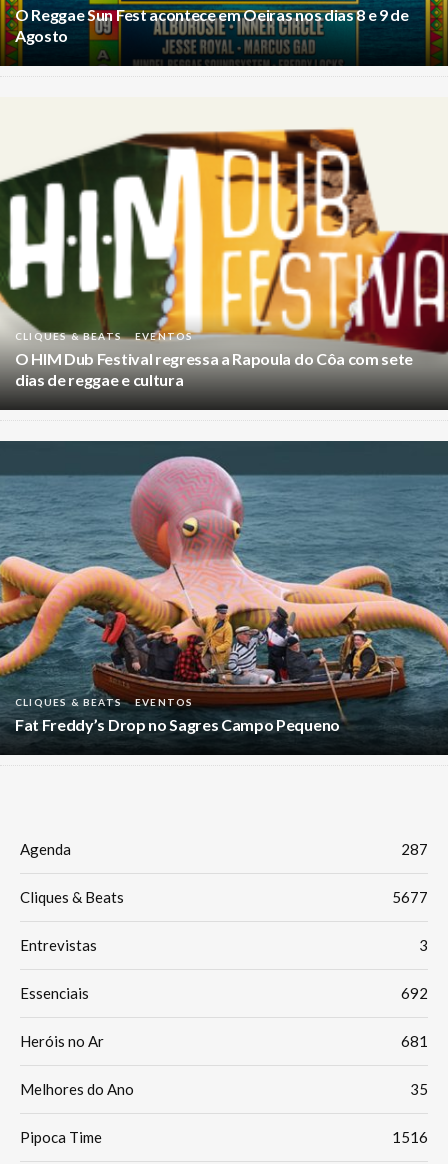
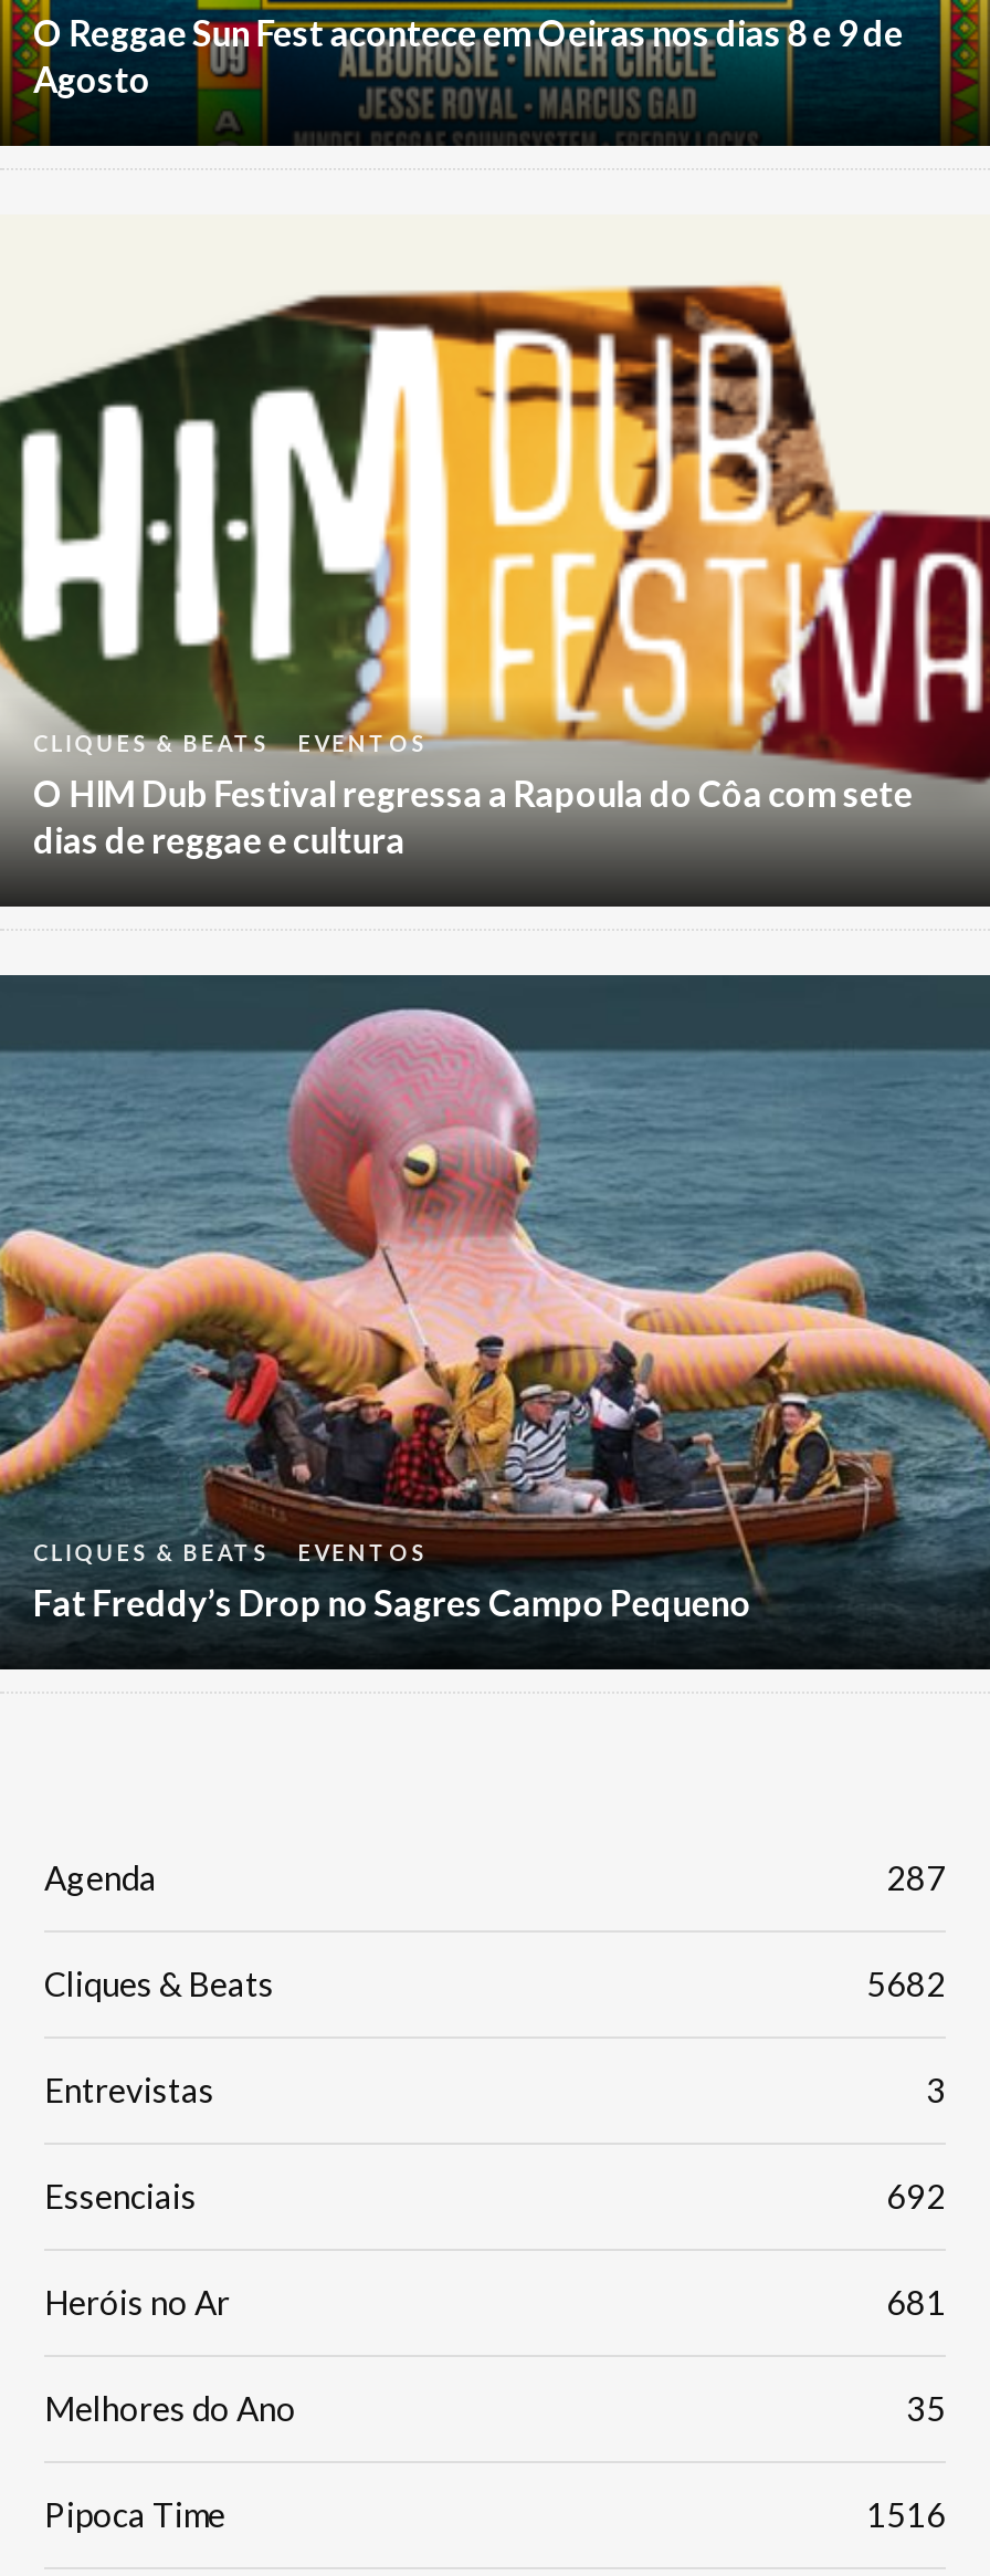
- 5677
+ 5682
